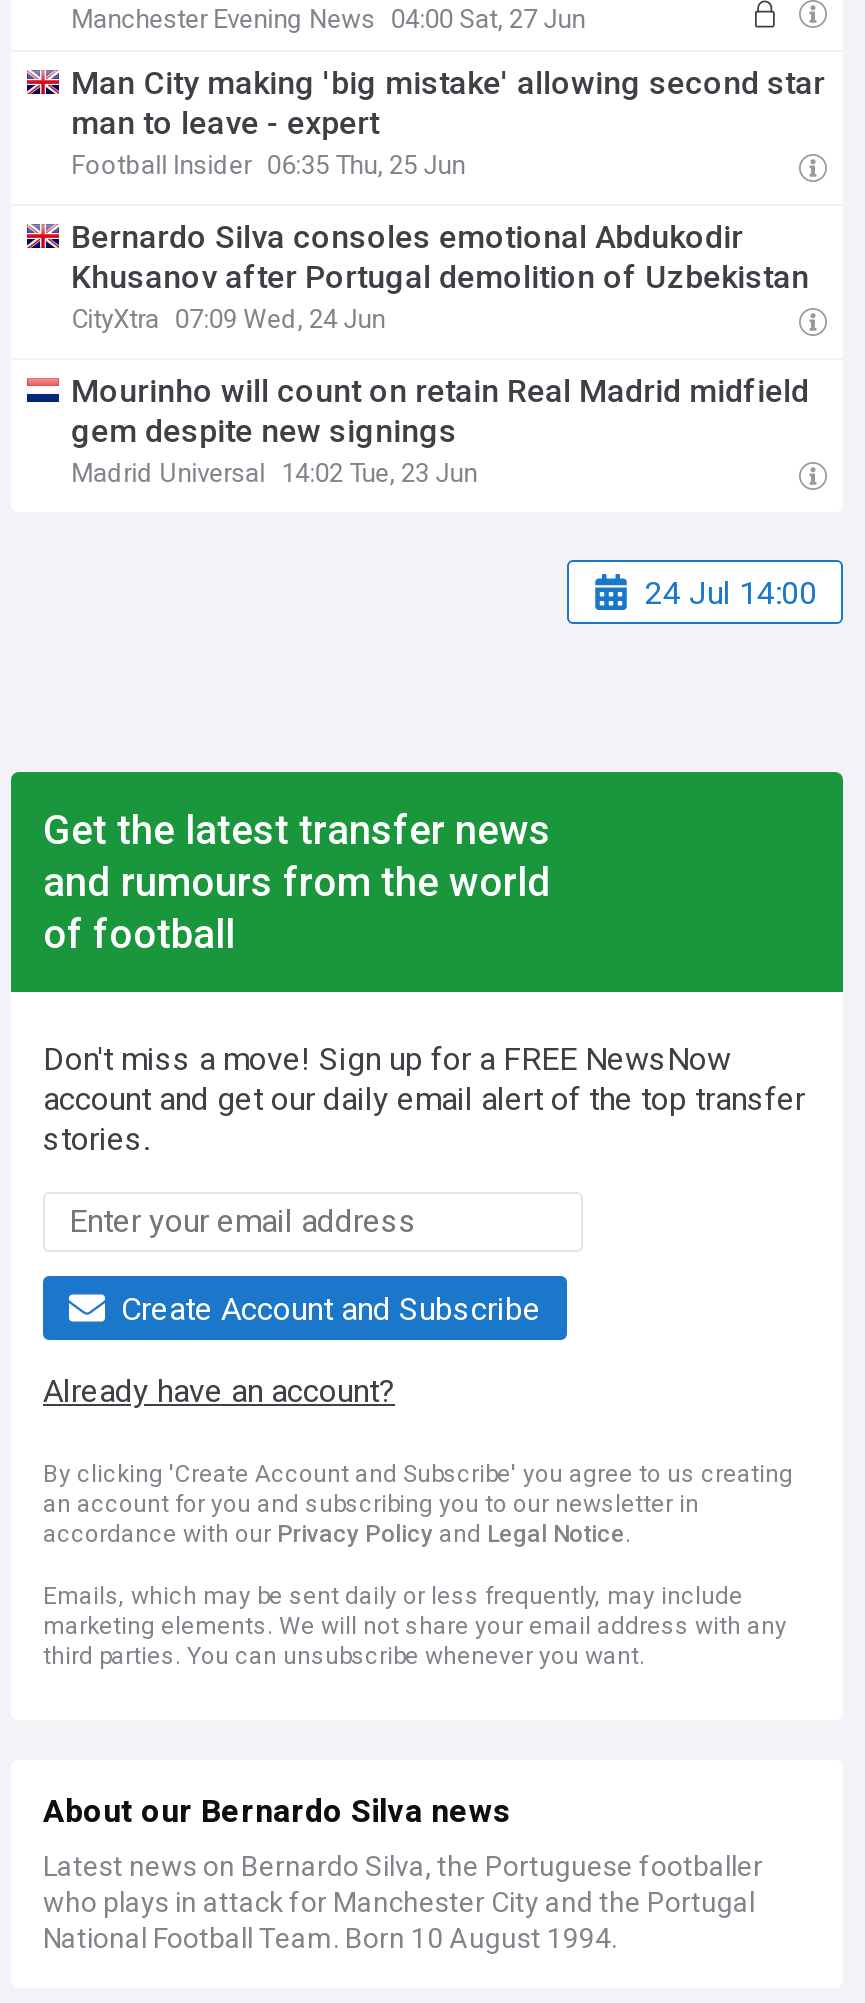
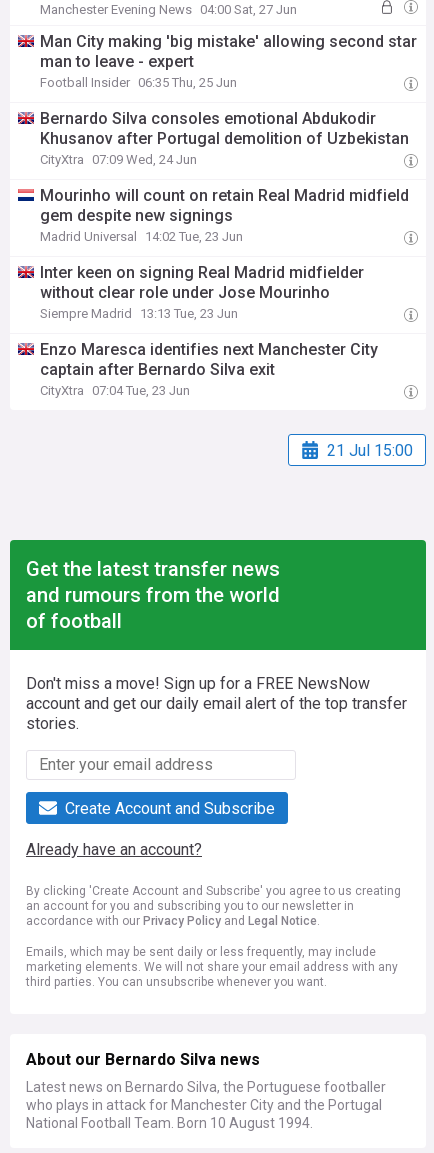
- 24 Jul 14:00
+ Inter keen on signing Real Madrid midfielder
+ without clear role under Jose Mourinho
+ Siempre Madrid 13:13 Tue, 23 Jun
+ Enzo Maresca identifies next Manchester City
+ captain after Bernardo Silva exit
+ CityXtra 07:04 Tue, 23 Jun
+ 21 Jul 15:00
